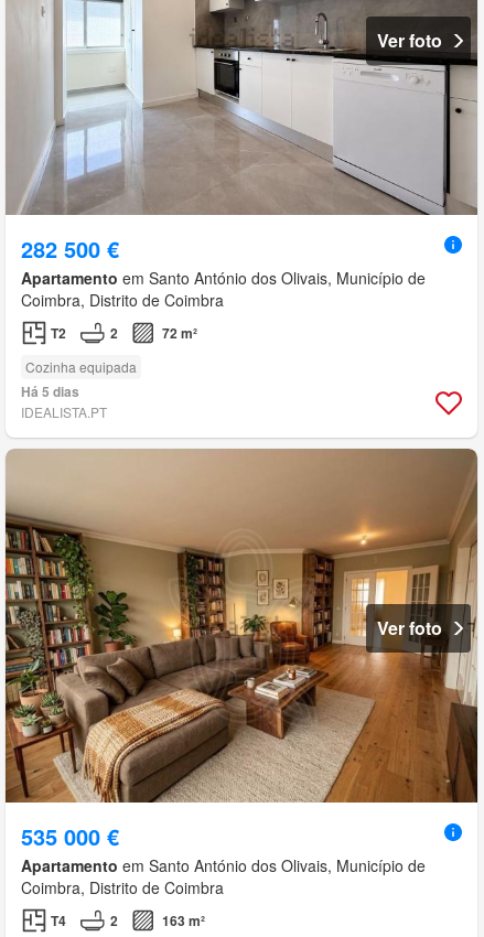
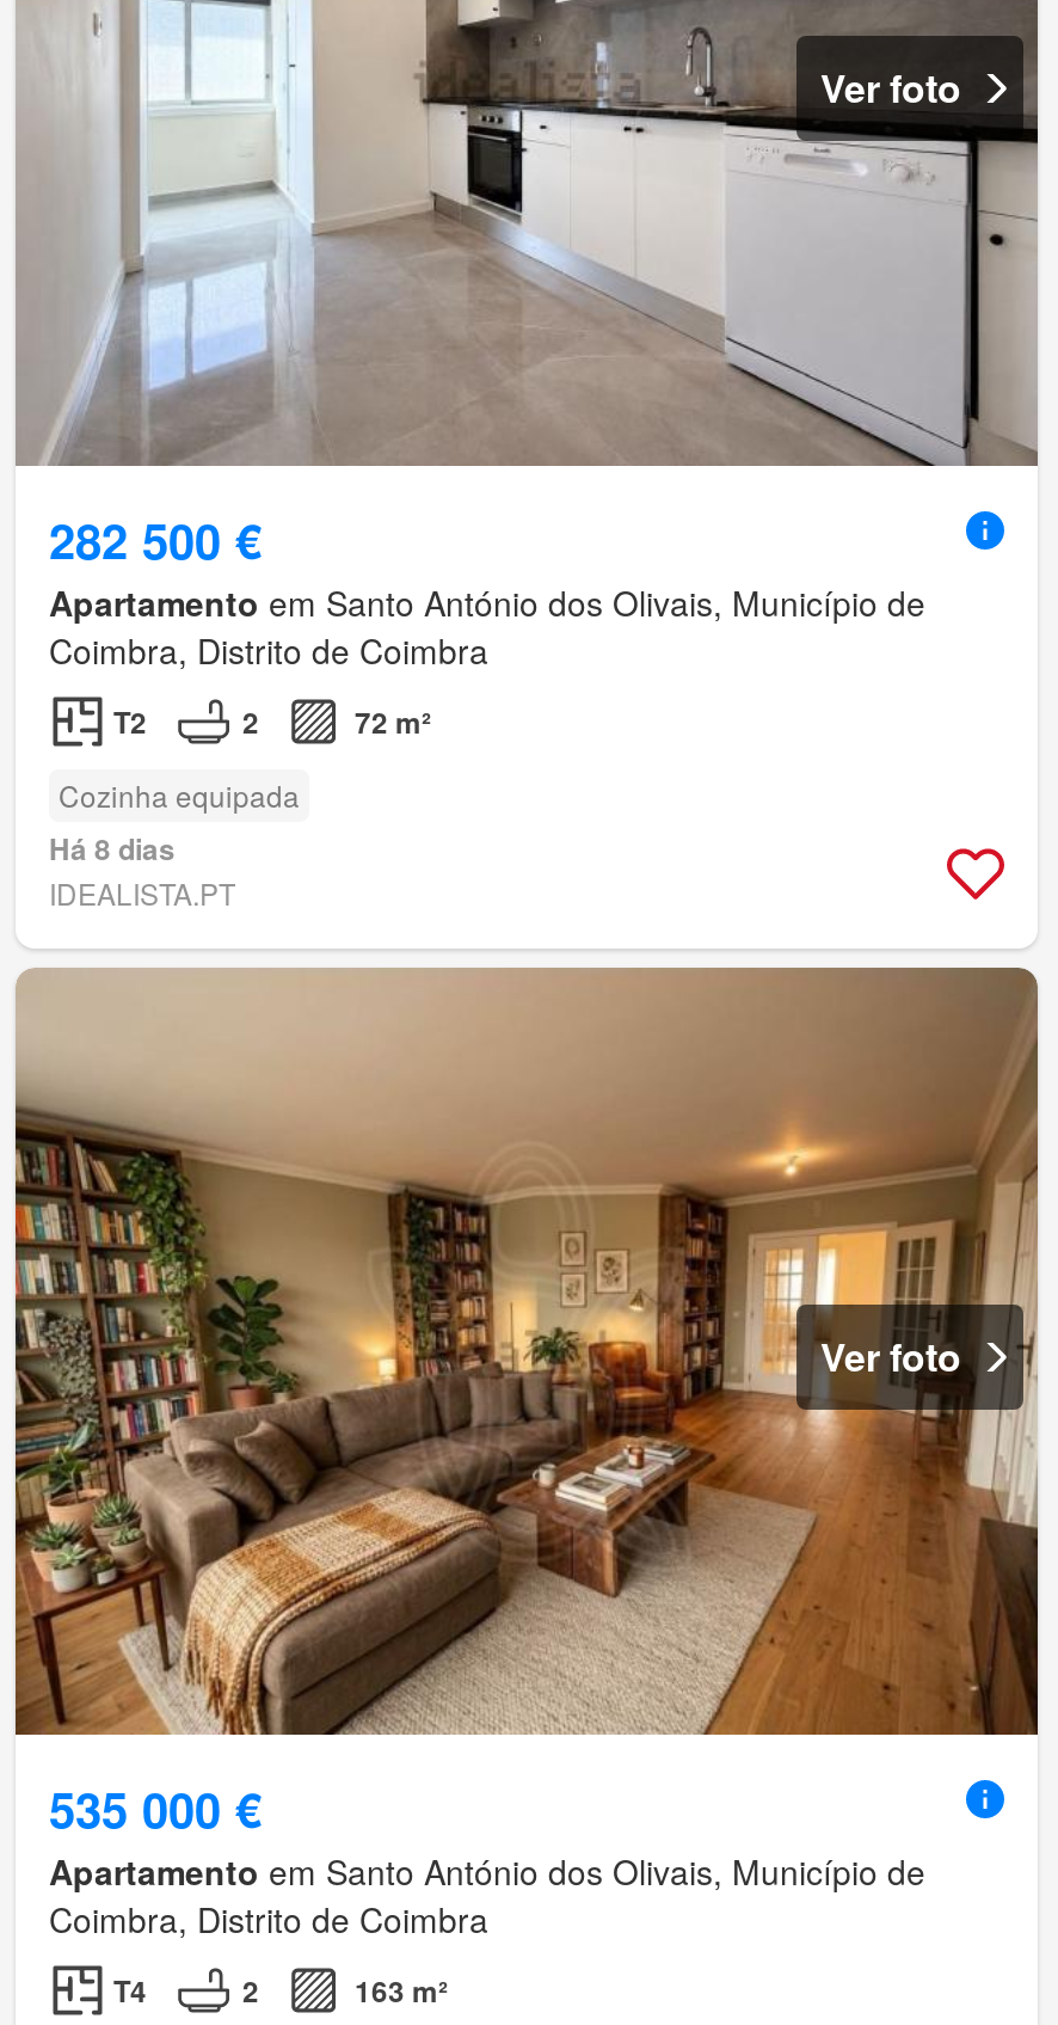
- Há 5 dias
+ Há 8 dias
